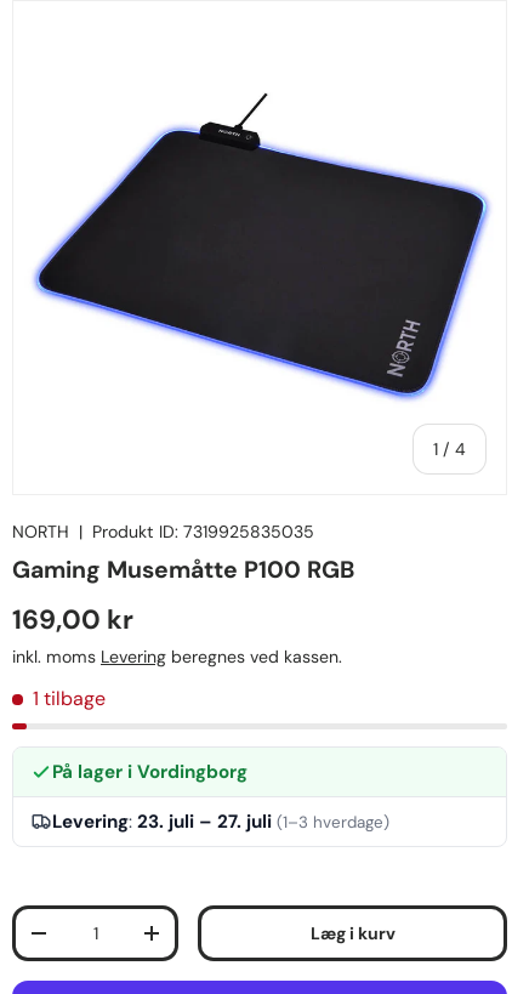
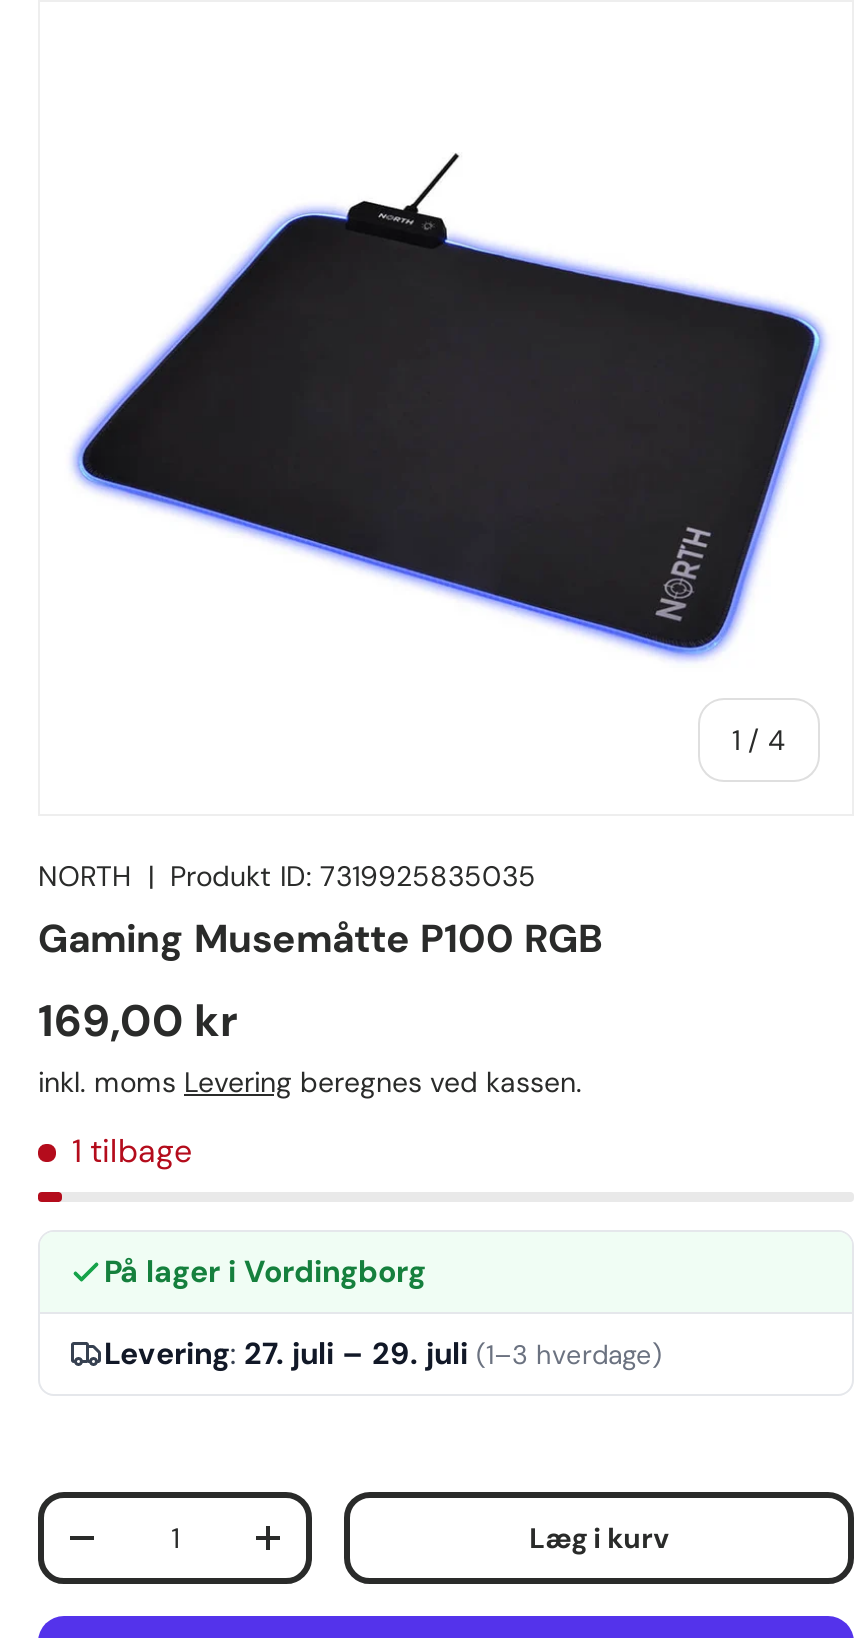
- Levering: 23. juli – 27. juli (1–3 hverdage)
+ Levering: 27. juli – 29. juli (1–3 hverdage)
